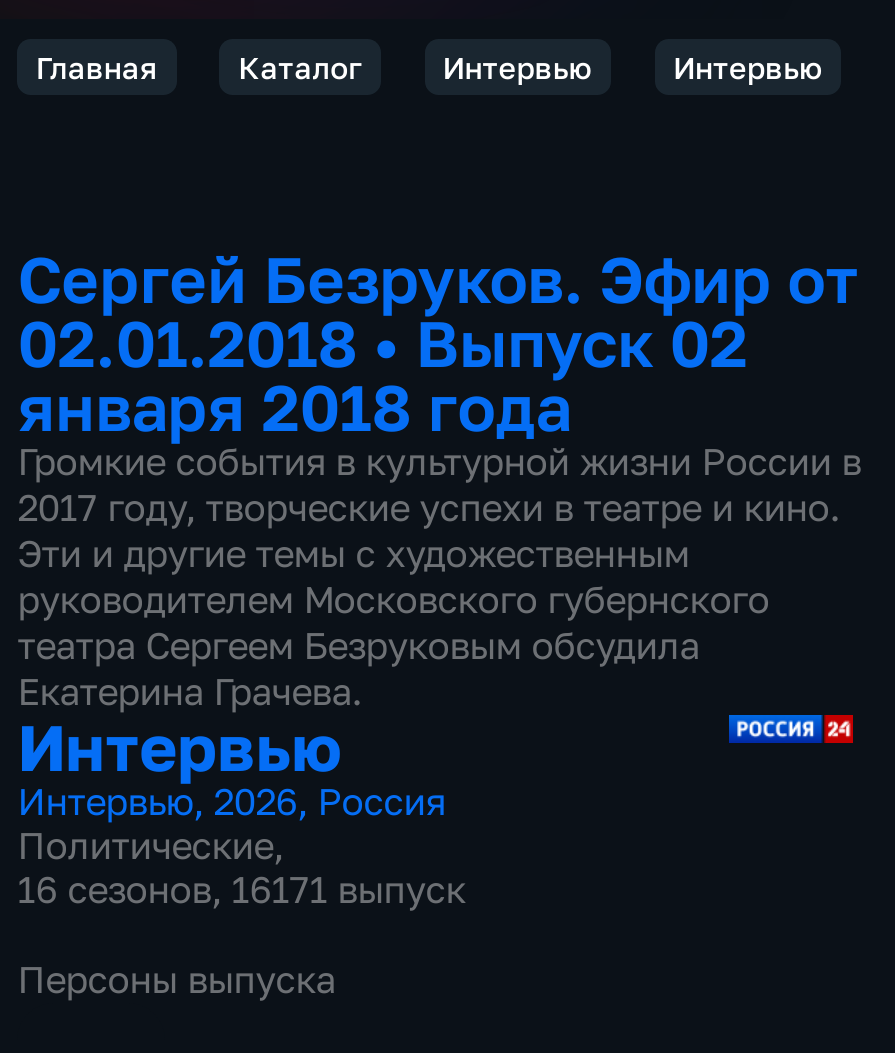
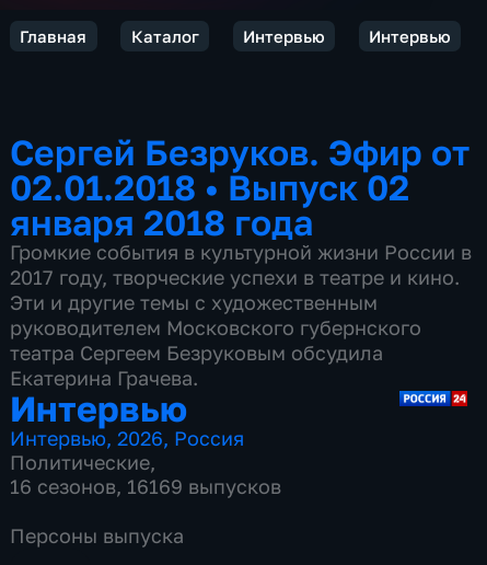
- 16 сезонов, 16171 выпуск
+ 16 сезонов, 16169 выпусков
